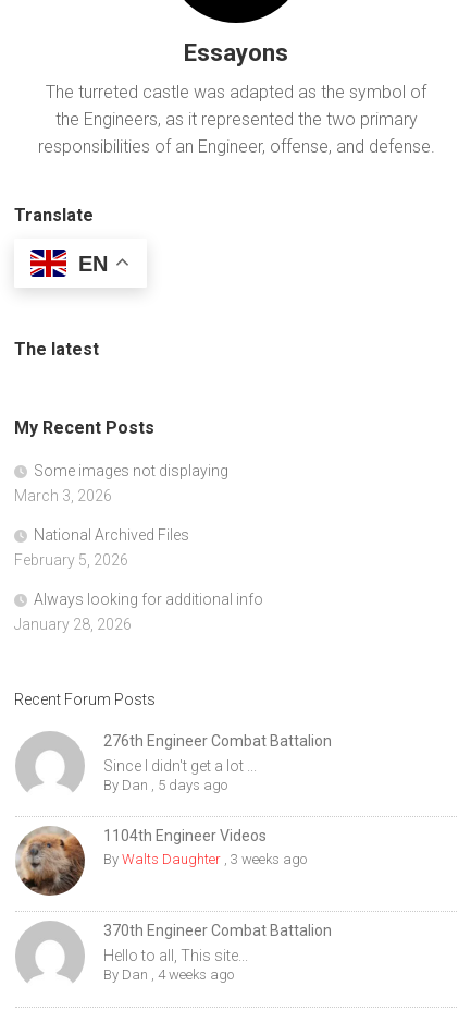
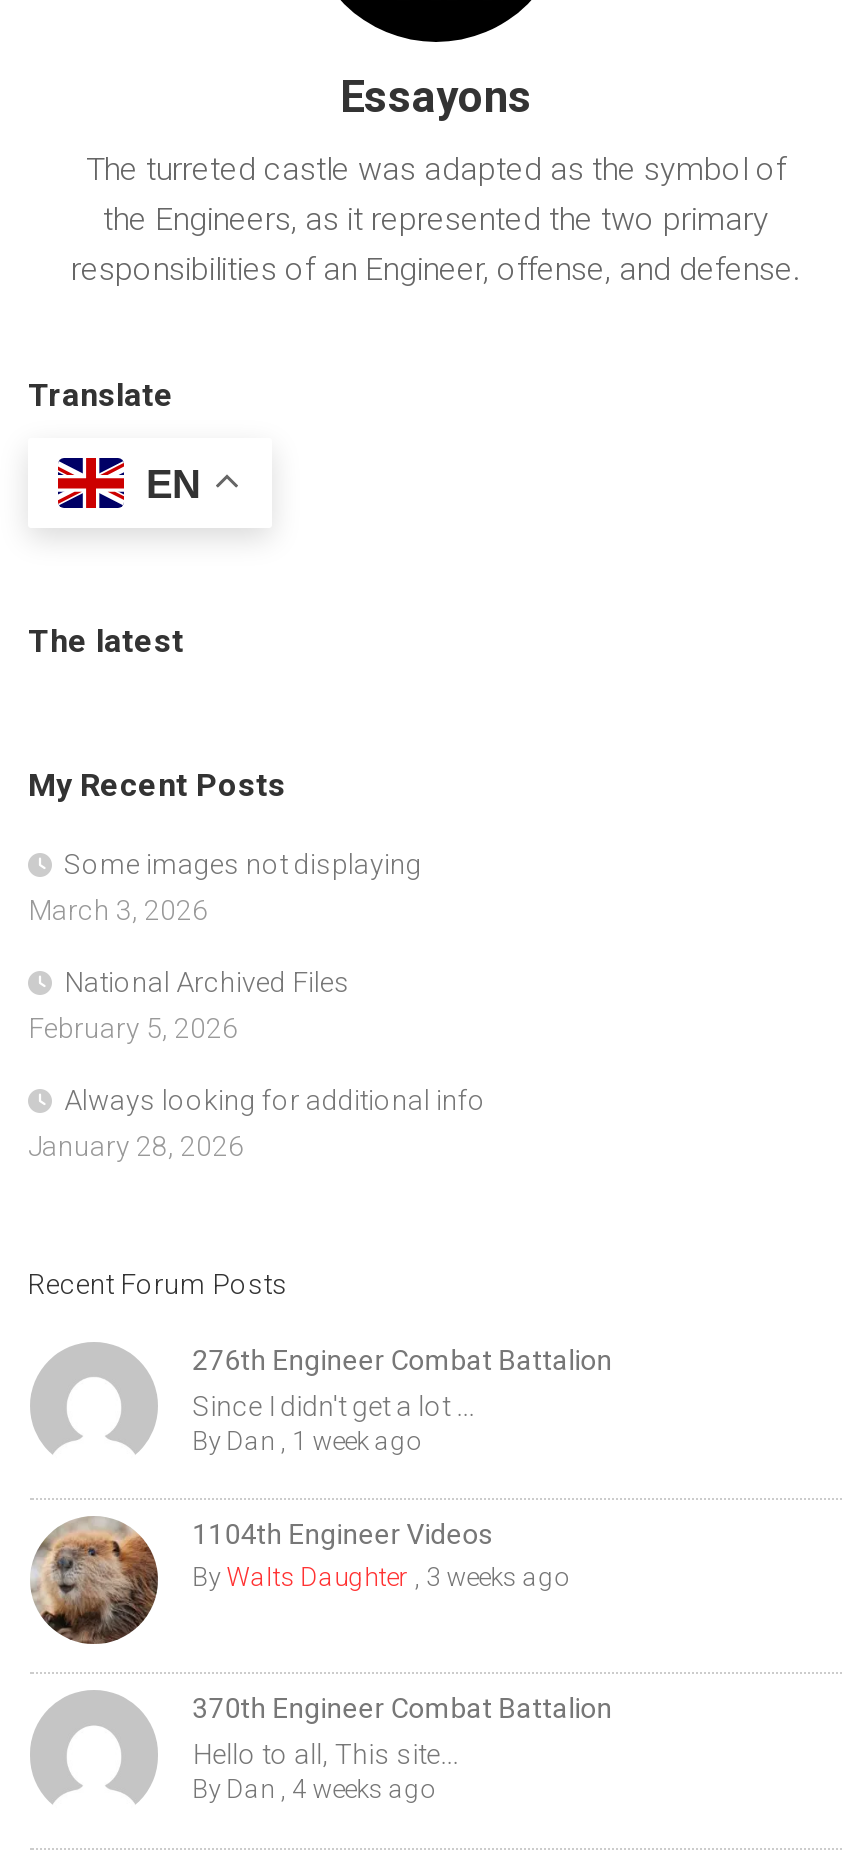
- By Dan, 5 days ago
+ By Dan, 1 week ago
